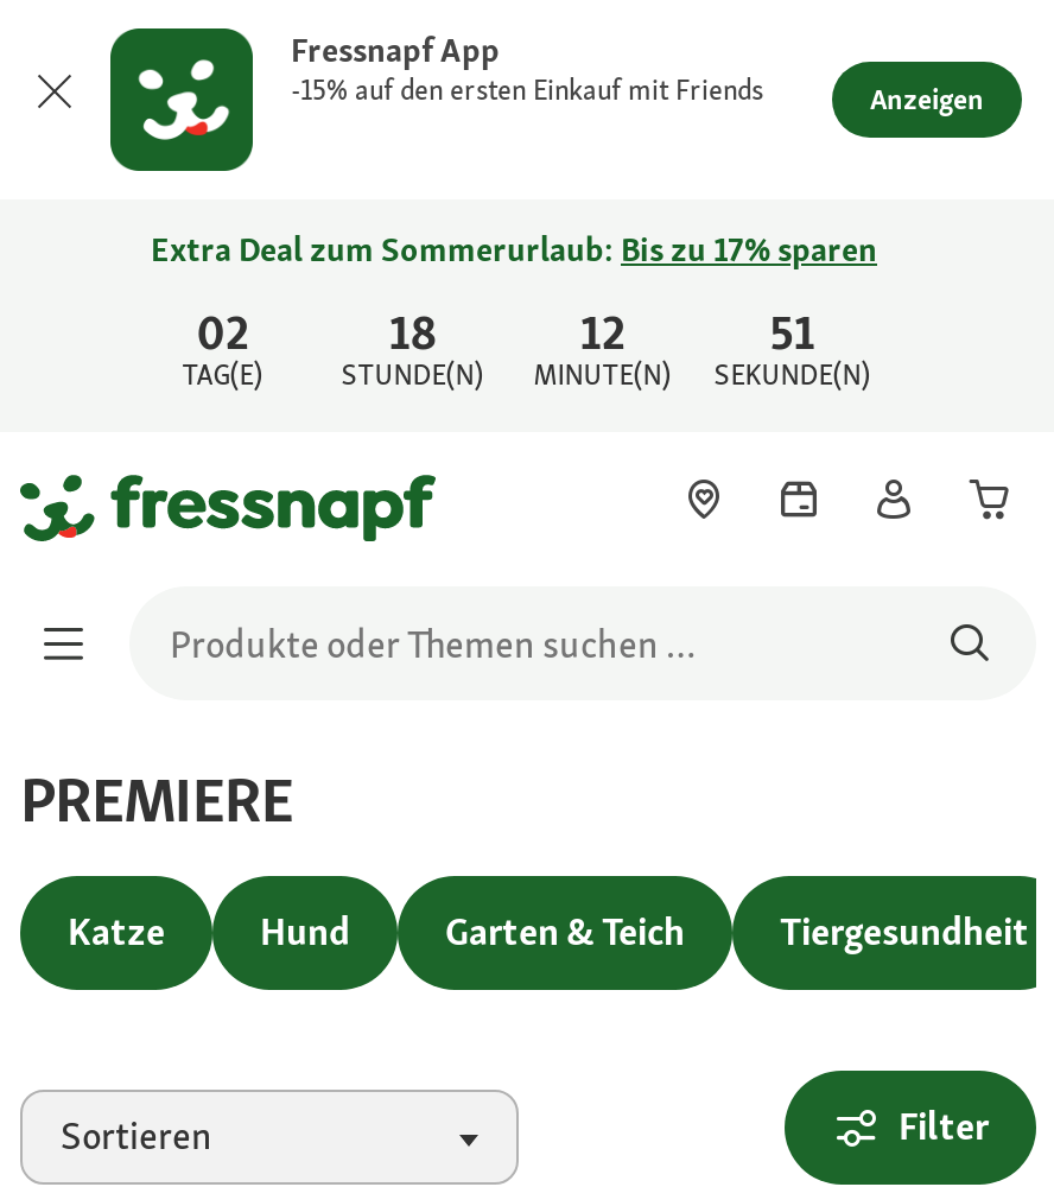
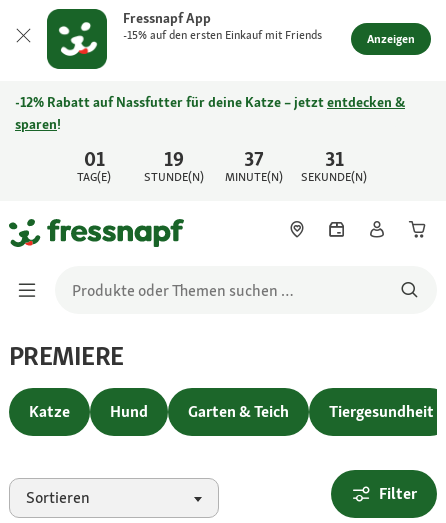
- Extra Deal zum Sommerurlaub: Bis zu 17% sparen
+ -12% Rabatt auf Nassfutter für deine Katze – jetzt entdecken &
+ sparen!

- 02
+ 01

- 18
+ 19

- 12
+ 37

- 51
+ 31
